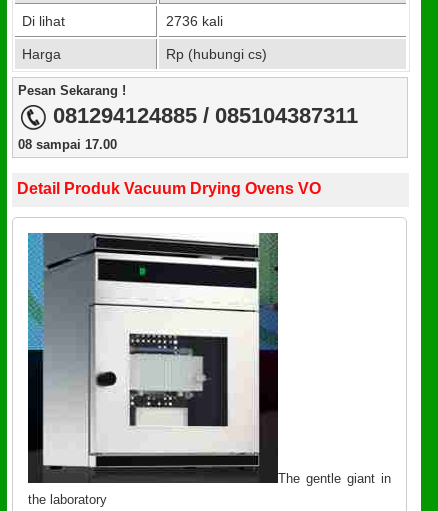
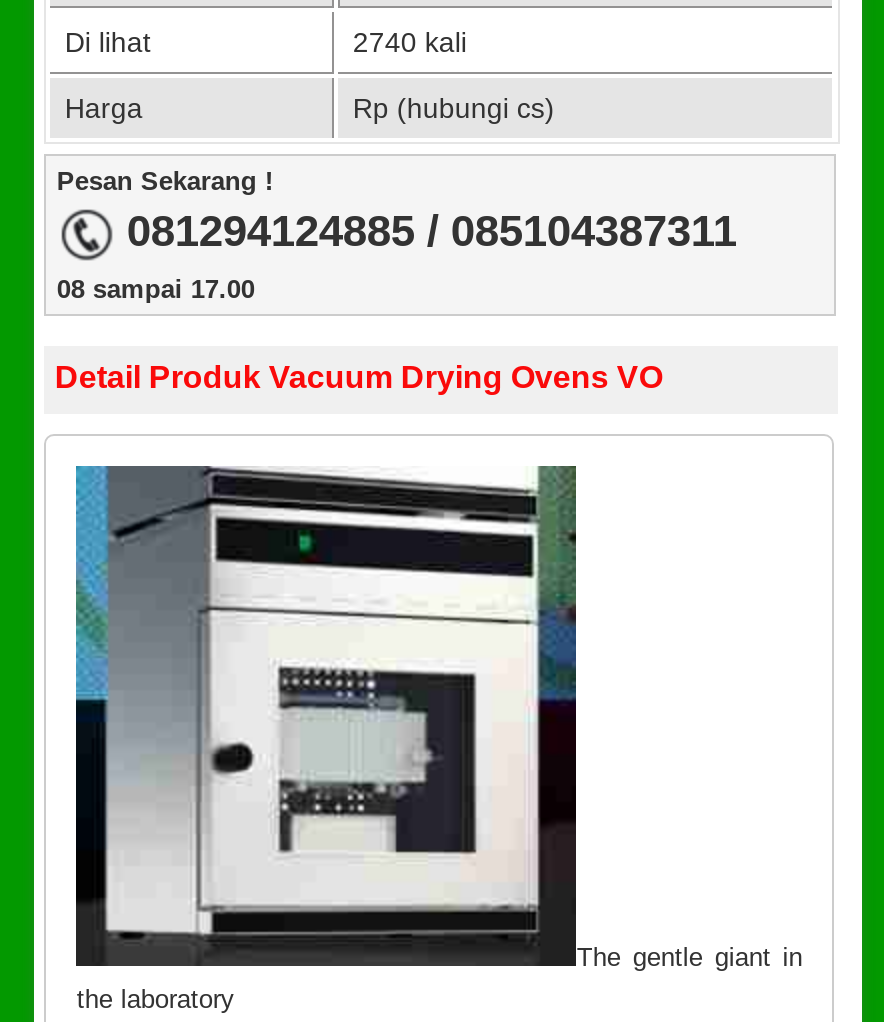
- 2736 kali
+ 2740 kali
